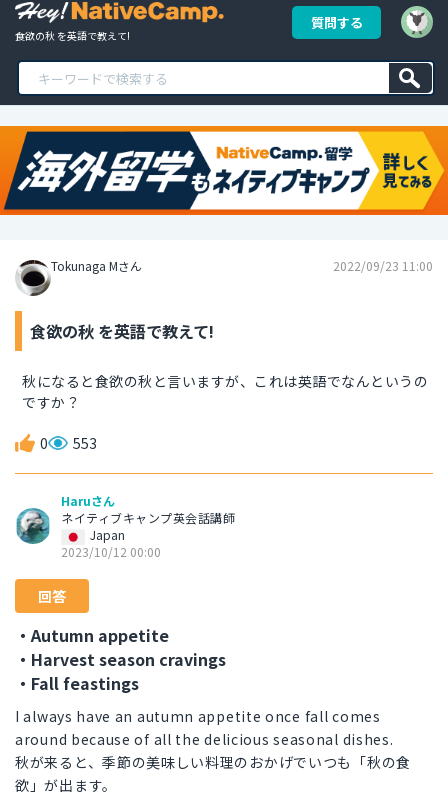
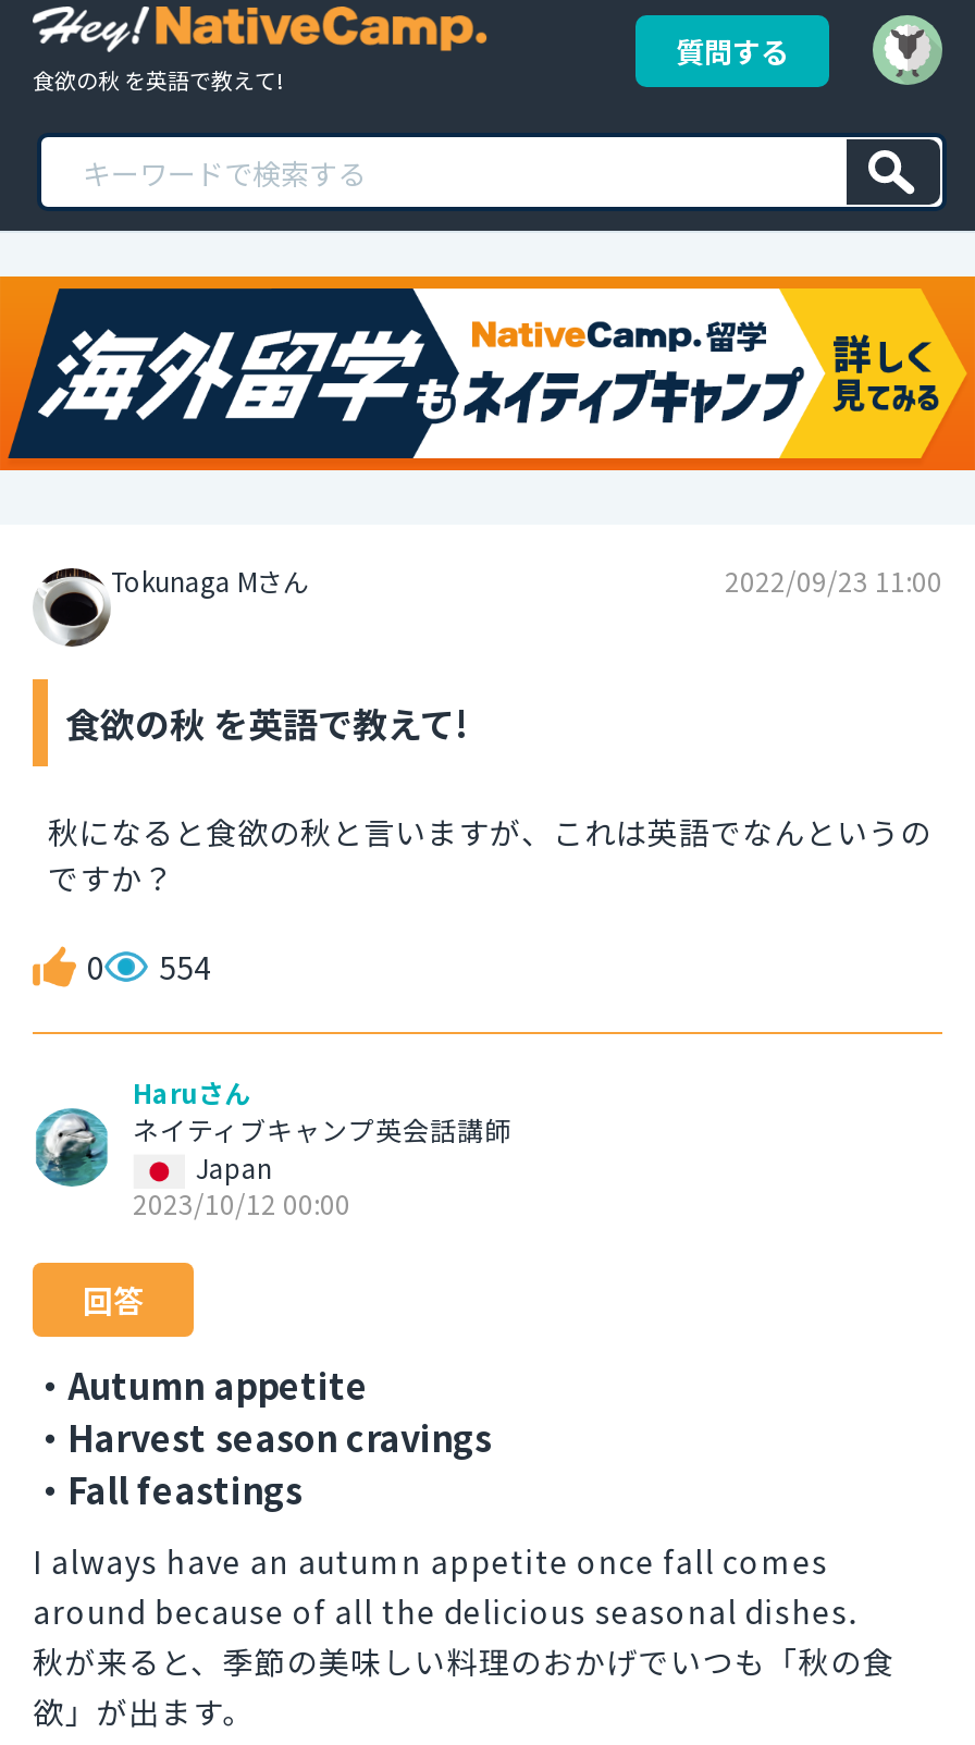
- 0 553
+ 0 554
